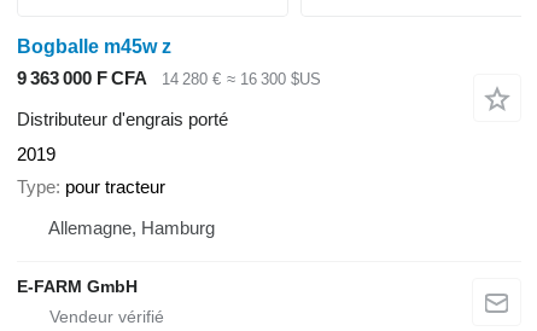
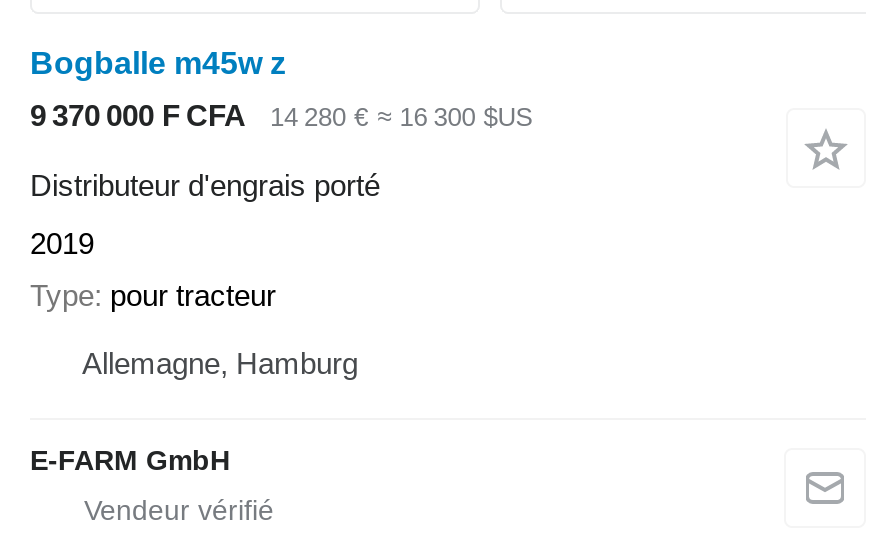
- 9 363 000 F CFA
+ 9 370 000 F CFA
